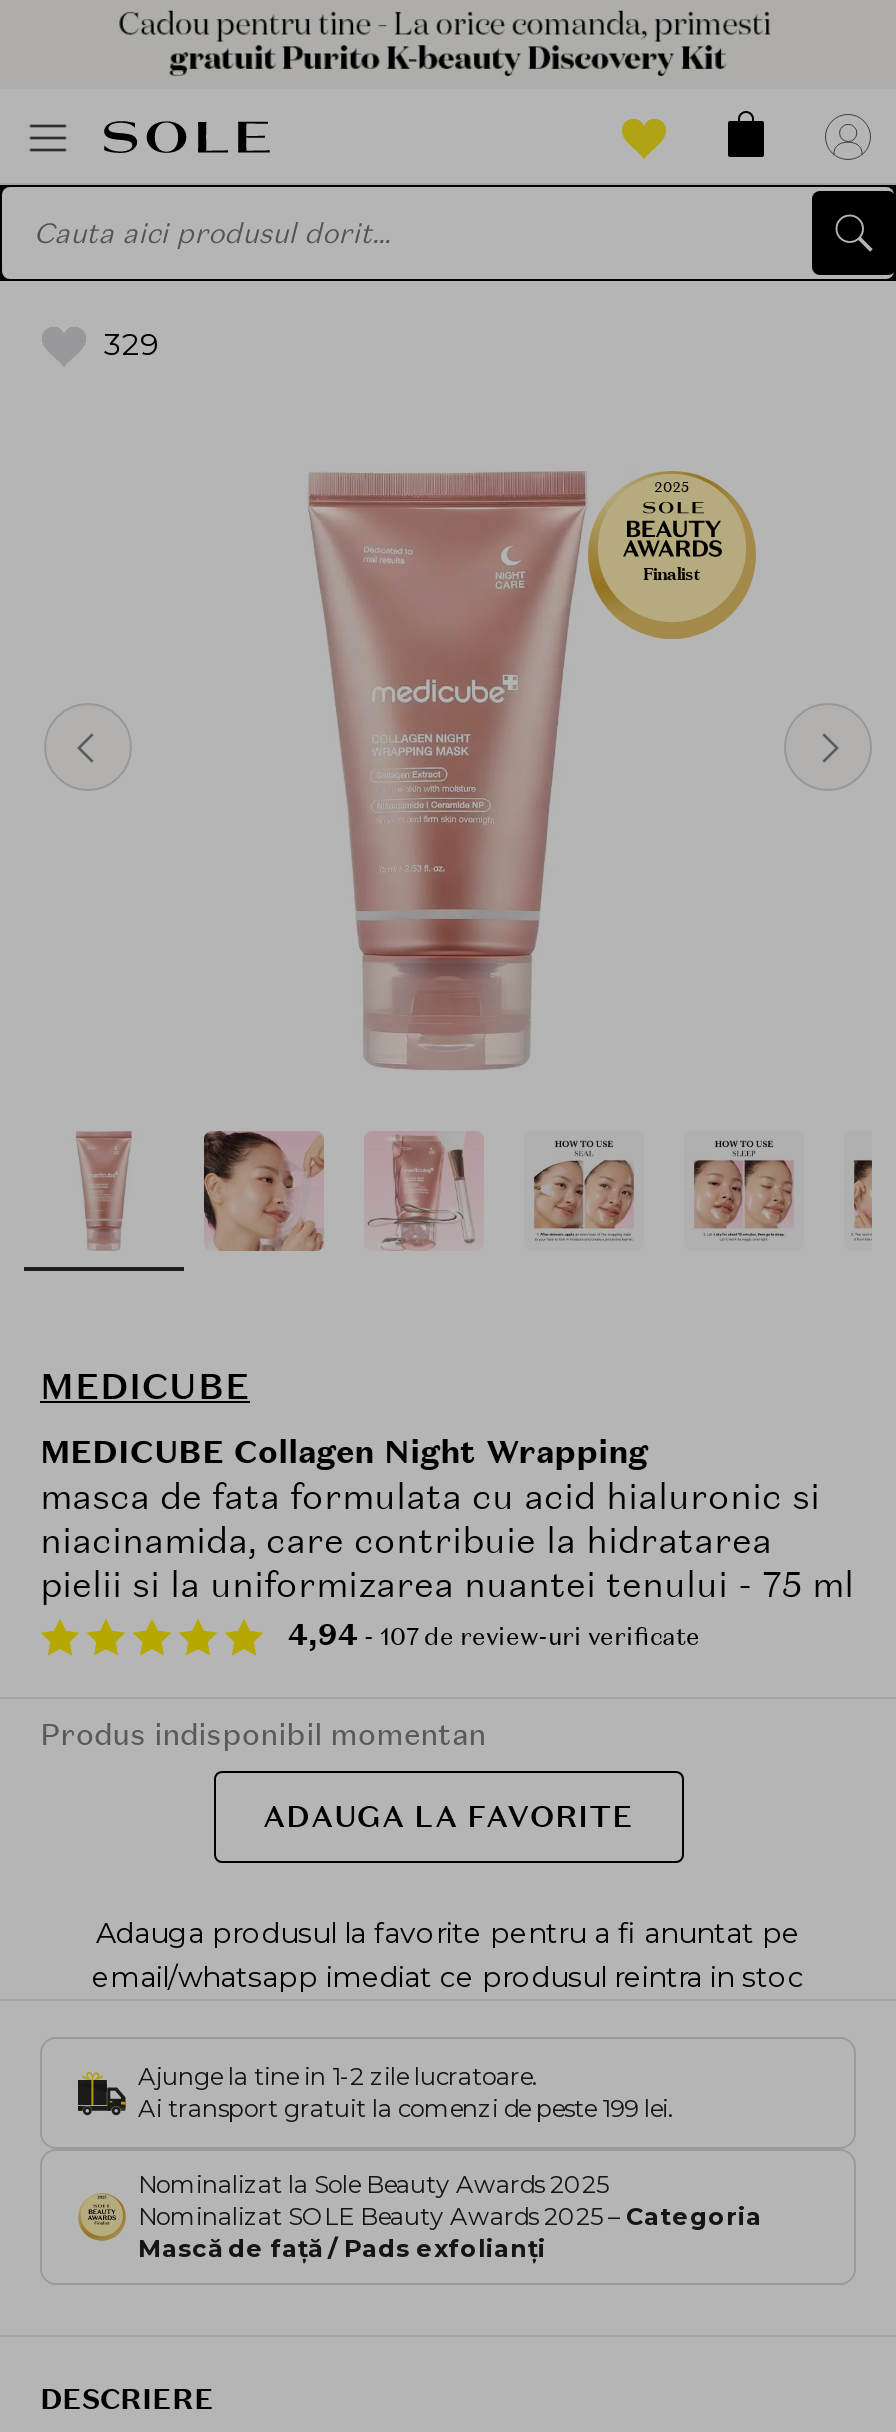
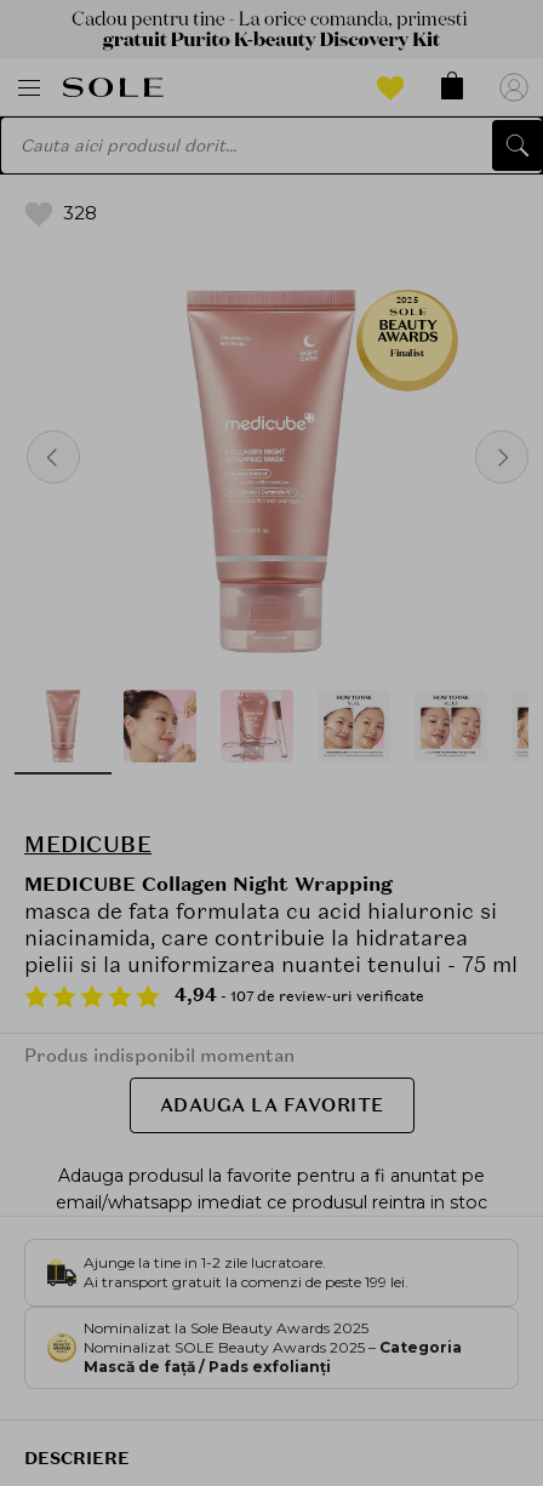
- 329
+ 328
